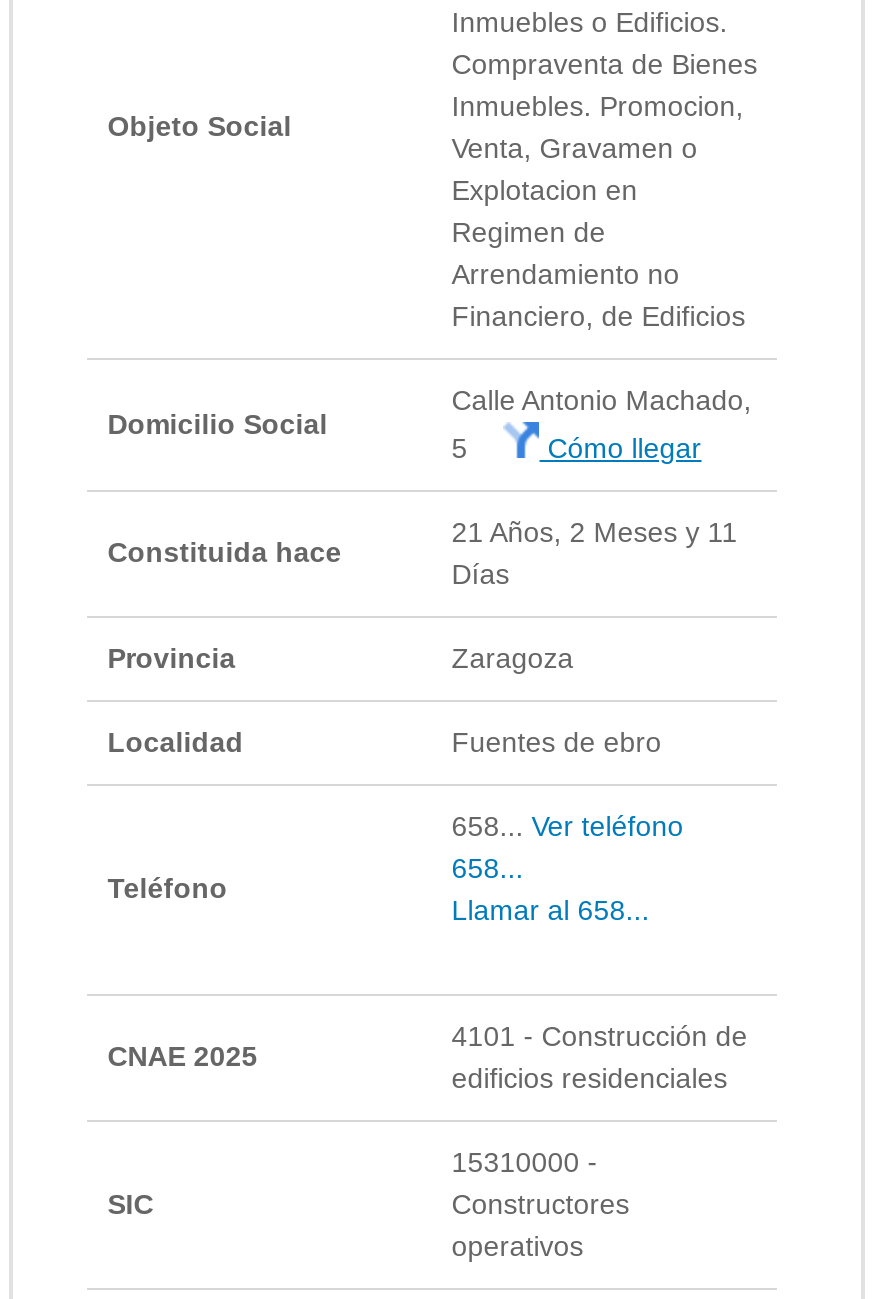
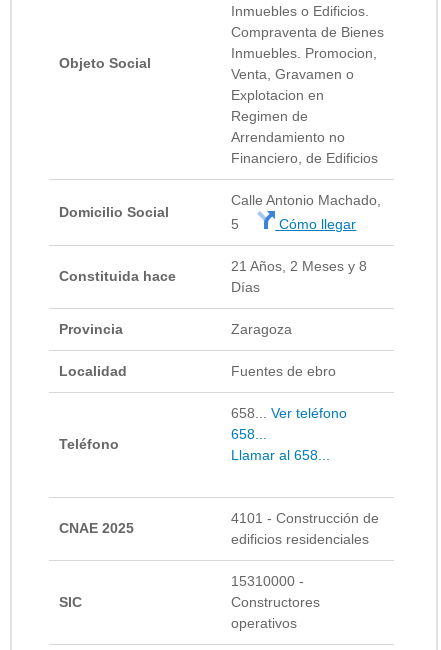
- 21 Años, 2 Meses y 11
+ 21 Años, 2 Meses y 8
